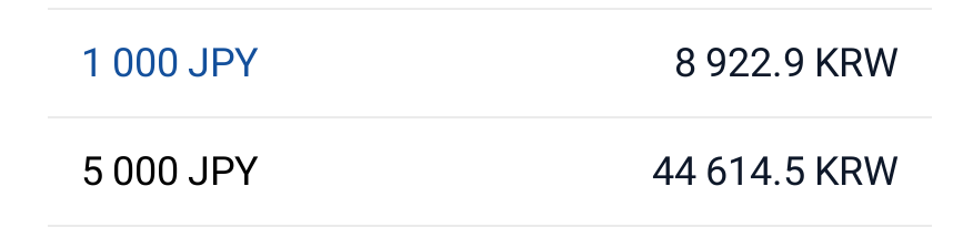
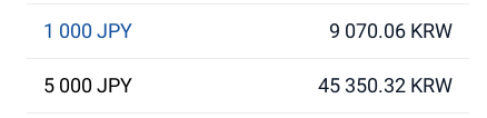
- 8 922.9 KRW
+ 9 070.06 KRW

- 44 614.5 KRW
+ 45 350.32 KRW
